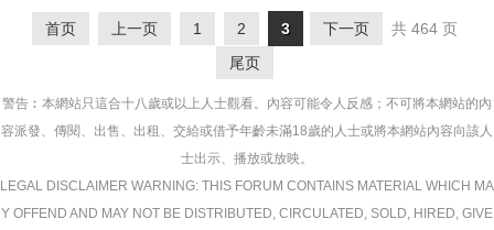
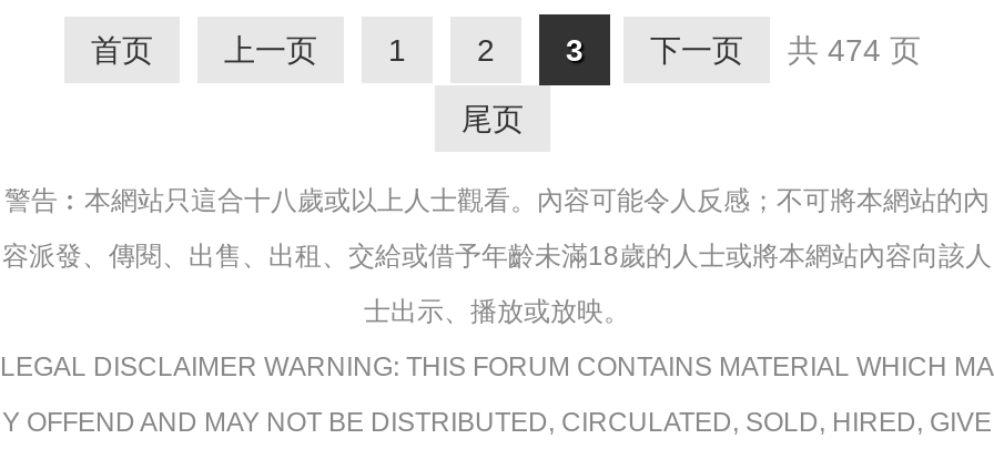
- 首页 上一页 1 2 3 下一页 共 464 页
+ 首页 上一页 1 2 3 下一页 共 474 页
